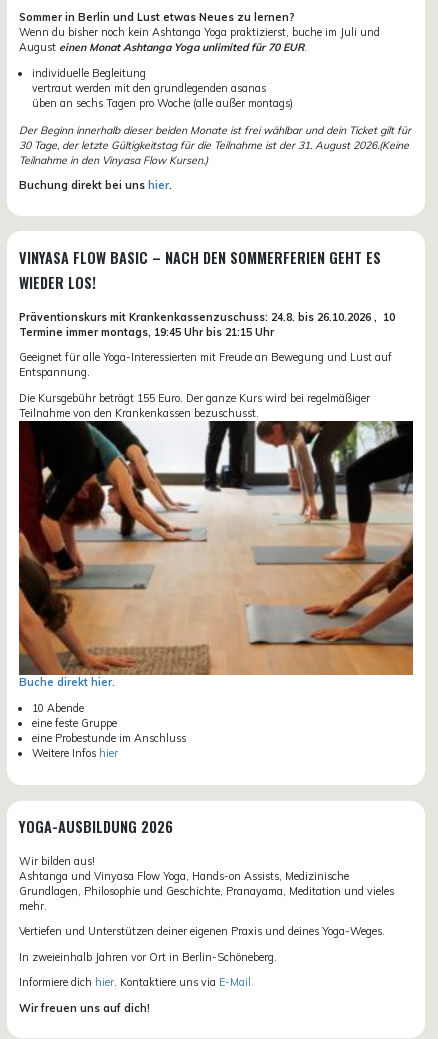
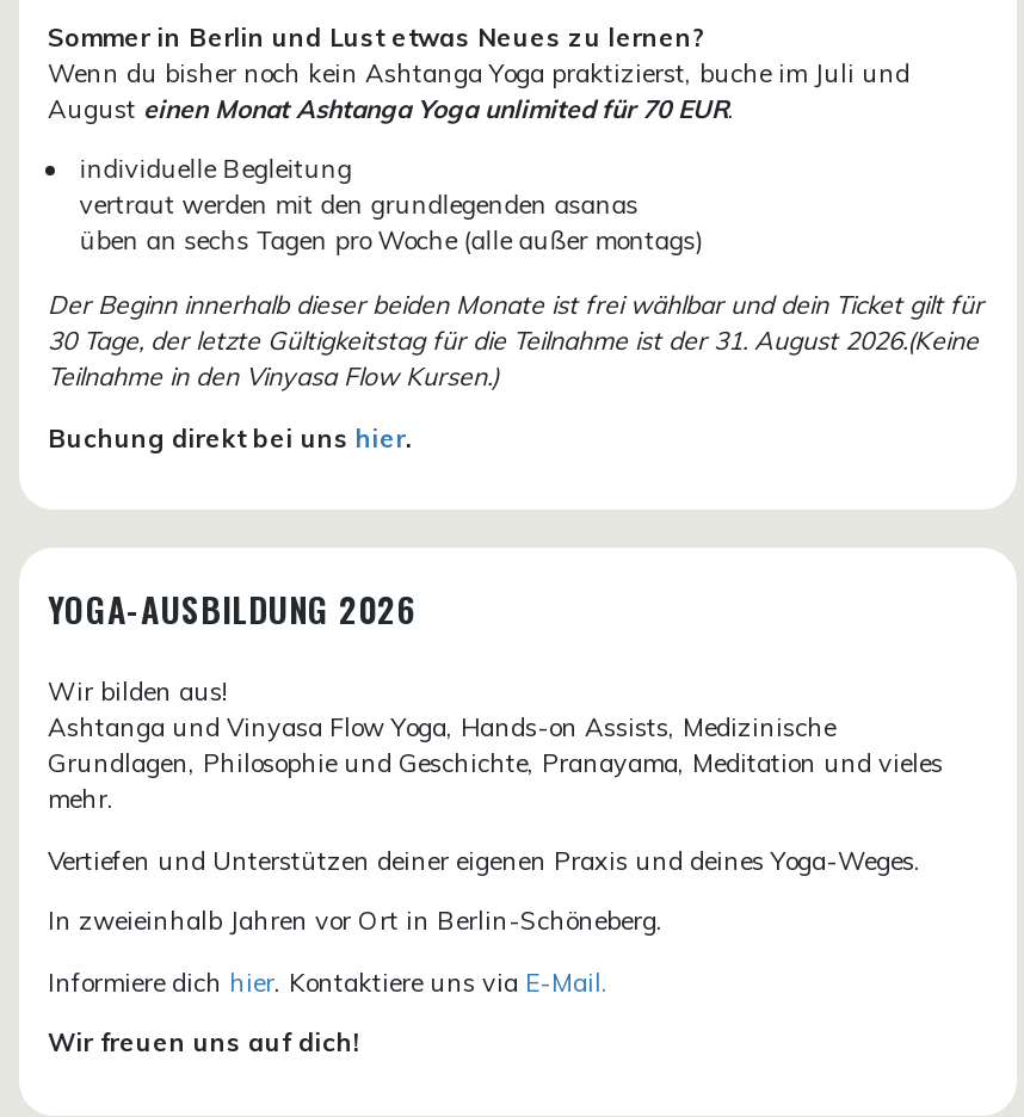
- VINYASA FLOW BASIC – NACH DEN SOMMERFERIEN GEHT ES
- WIEDER LOS!
- Präventionskurs mit Krankenkassenzuschuss: 24.8. bis 26.10. 2026 , 10
- Termine immer montags, 19:45 Uhr bis 21:15 Uhr
- Geeignet für alle Yoga-Interessierten mit Freude an Bewegung und Lust auf
- Entspannung.
- Die Kursgebühr beträgt 155 Euro. Der ganze Kurs wird bei regelmäßiger
- Teilnahme von den Krankenkassen bezuschusst.

- [image]
- Buche direkt hier.
- 10 Abende
- eine feste Gruppe
- eine Probestunde im Anschluss
- Weitere Infos hier
